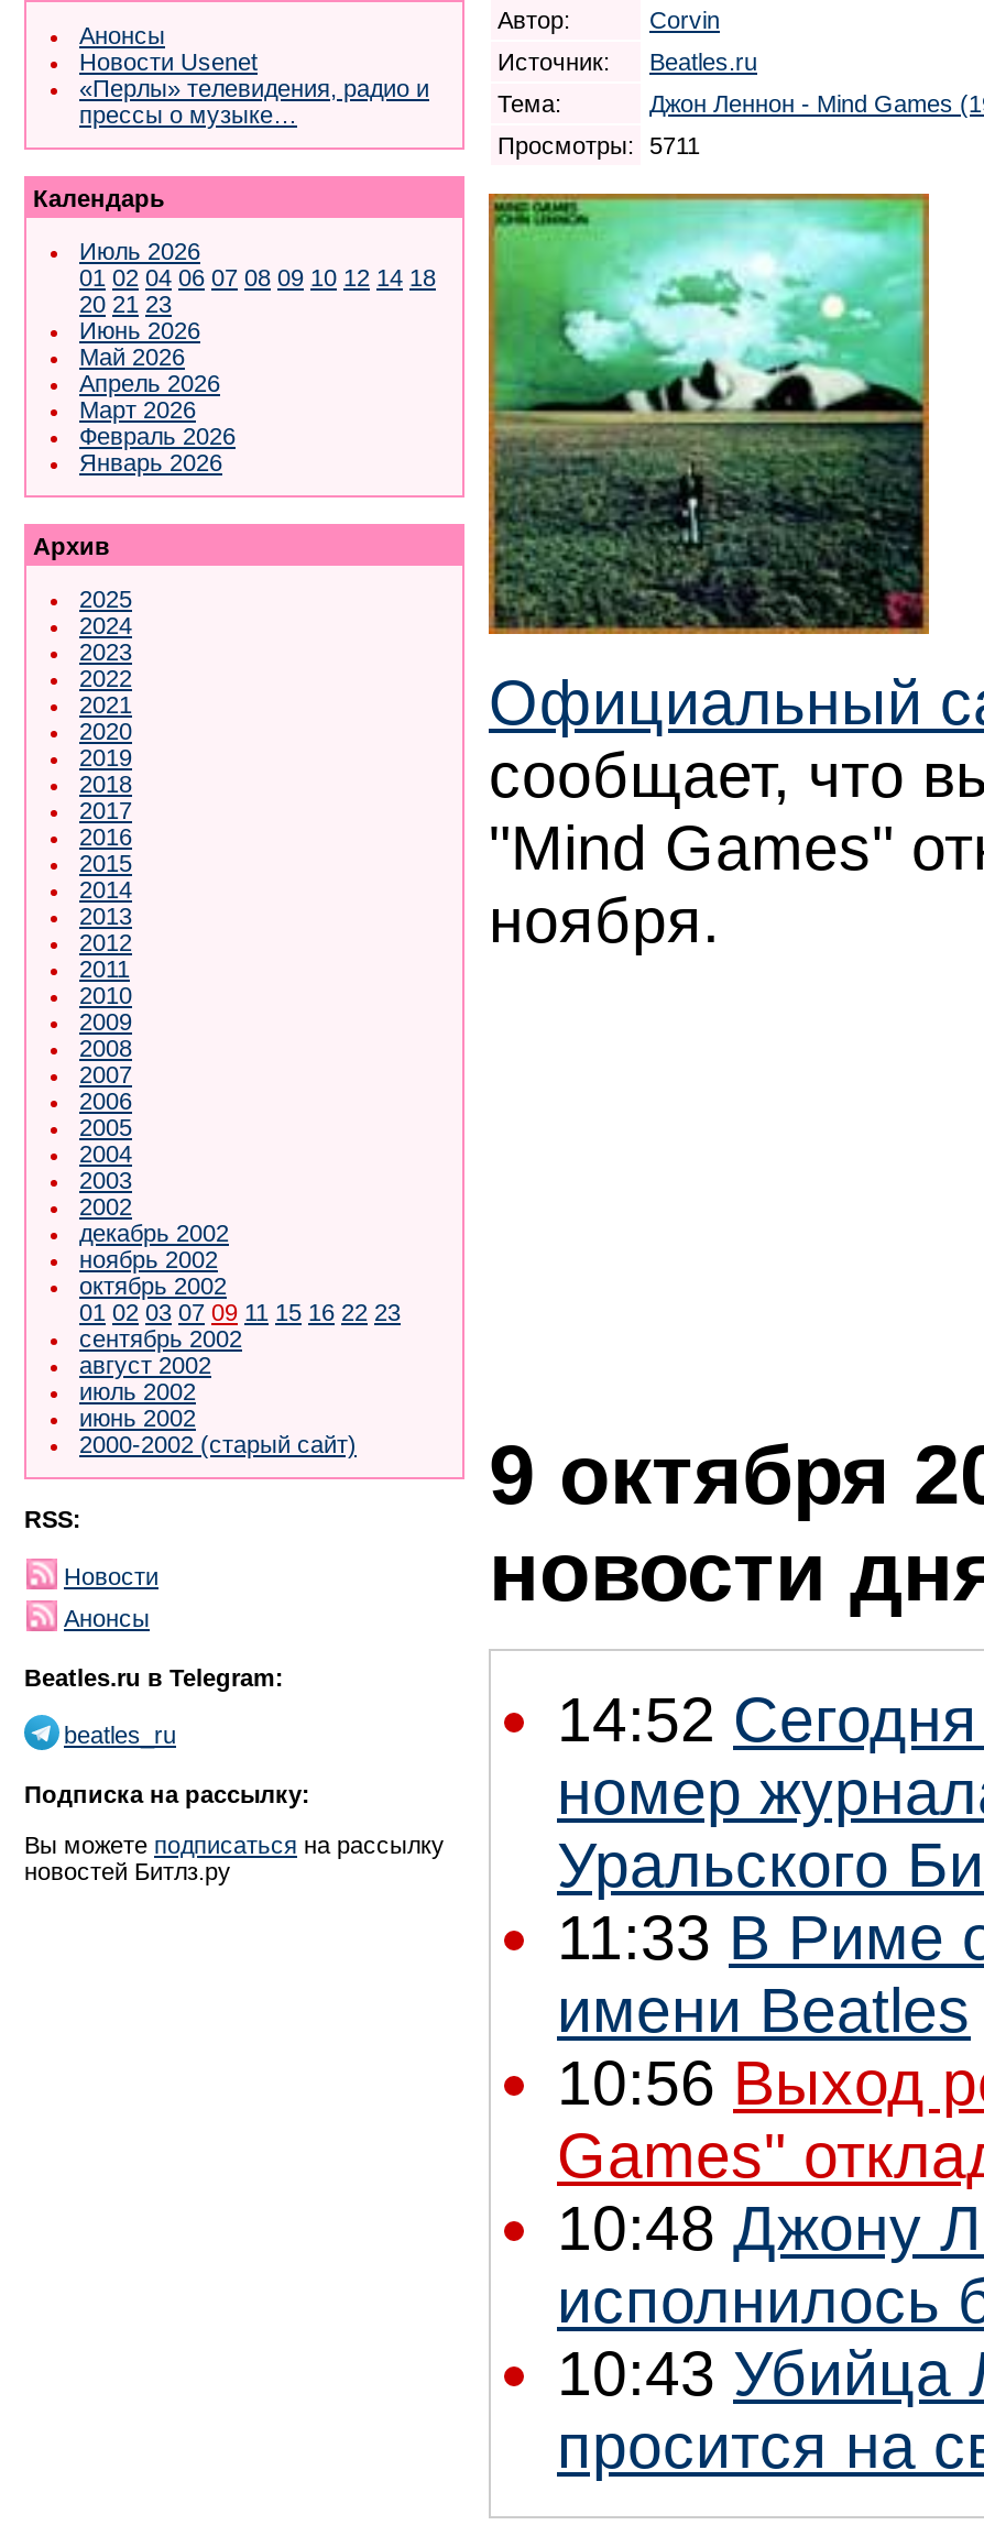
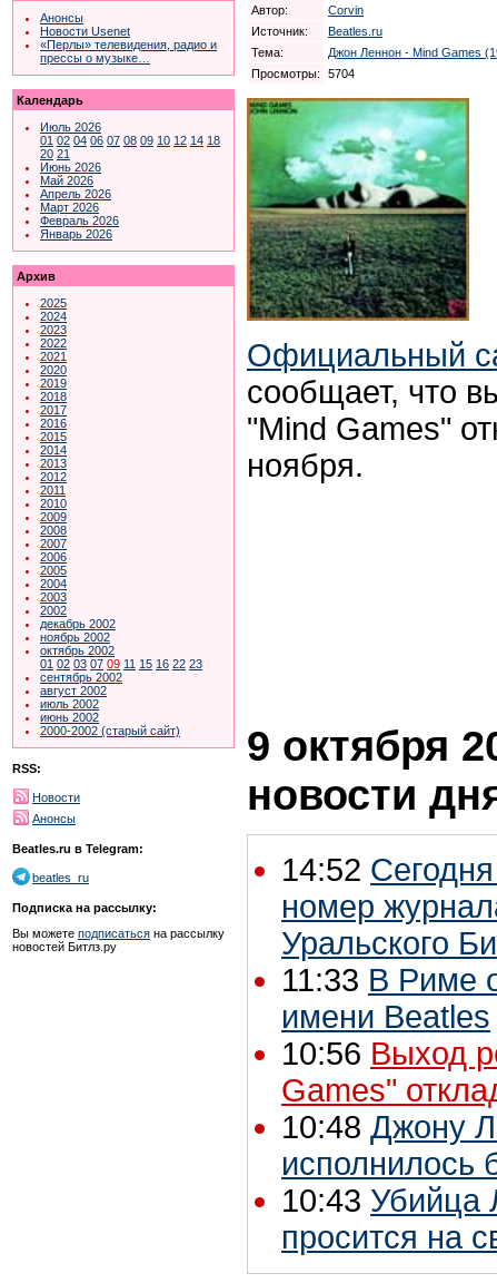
- Просмотры: 5711
+ Просмотры: 5704

- 20 21 23
+ 20 21
